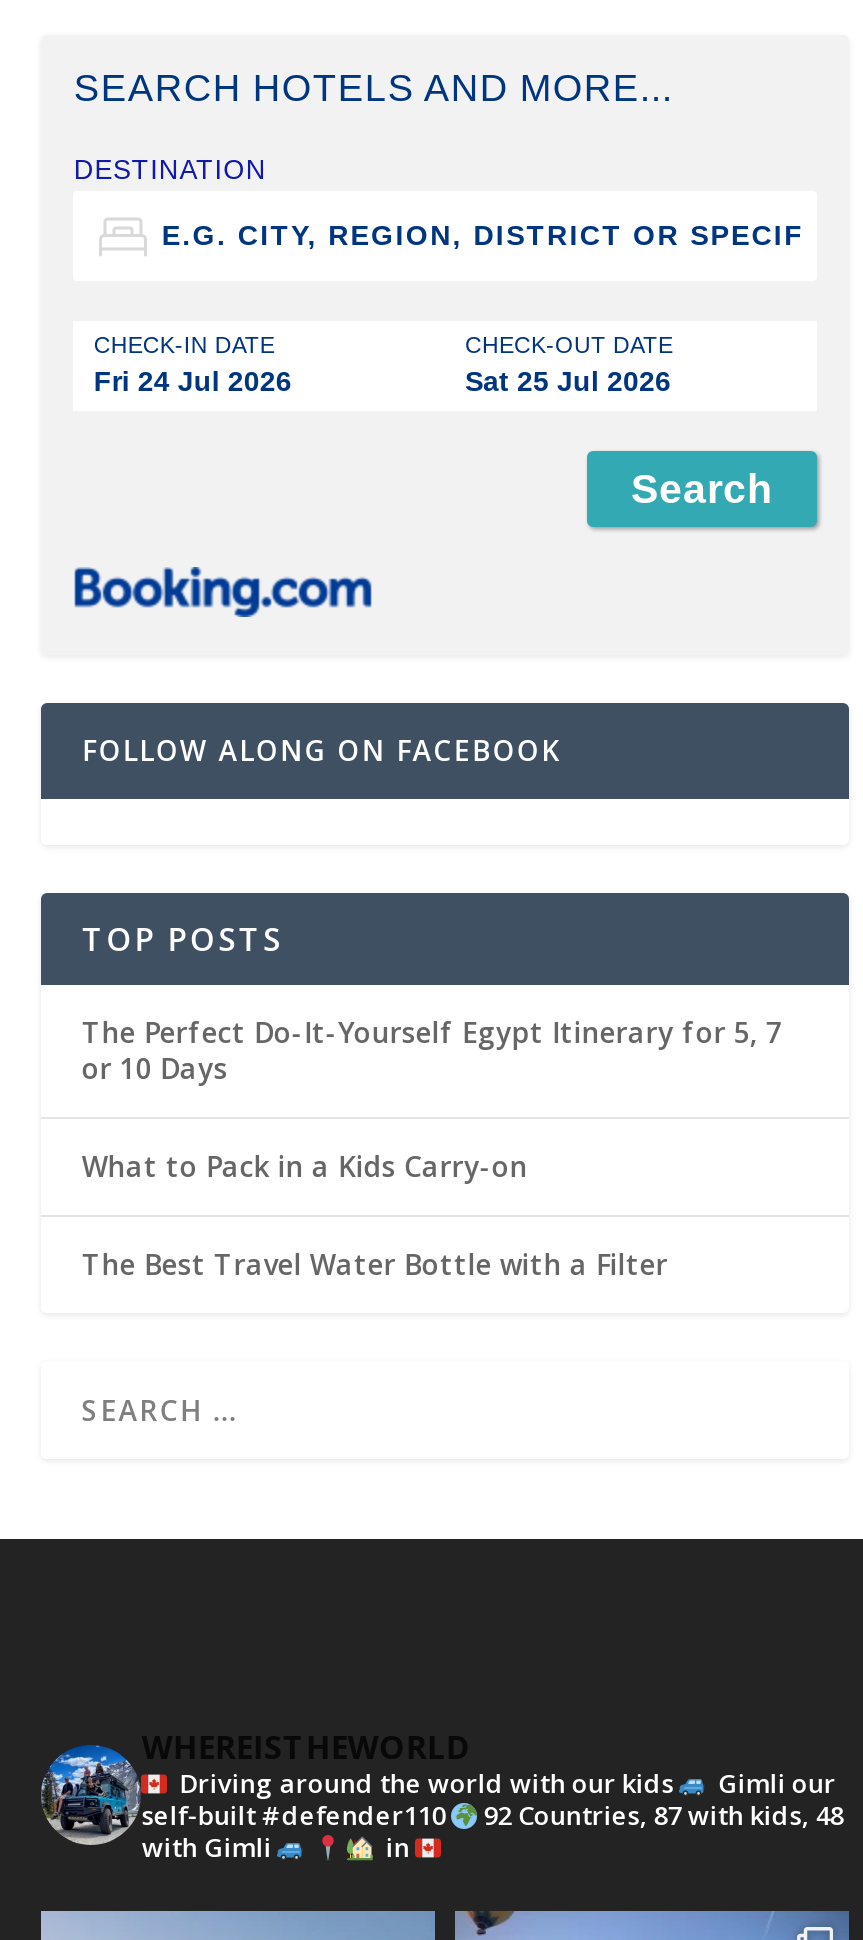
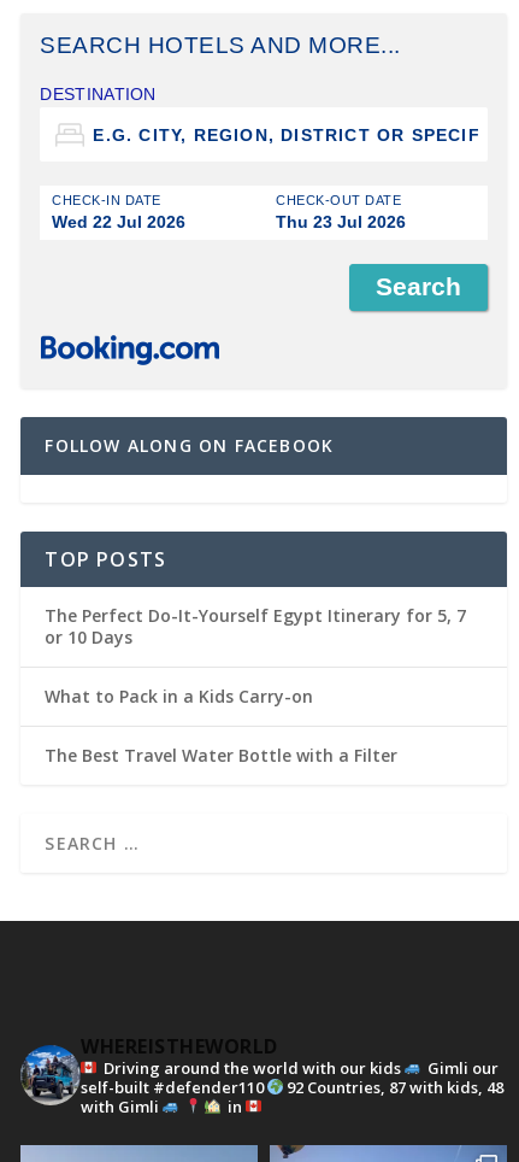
- Fri 24 Jul 2026
+ Wed 22 Jul 2026

- Sat 25 Jul 2026
+ Thu 23 Jul 2026
